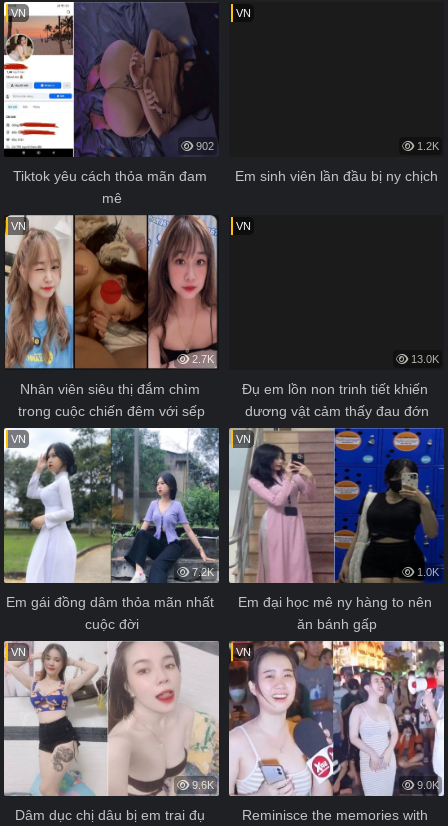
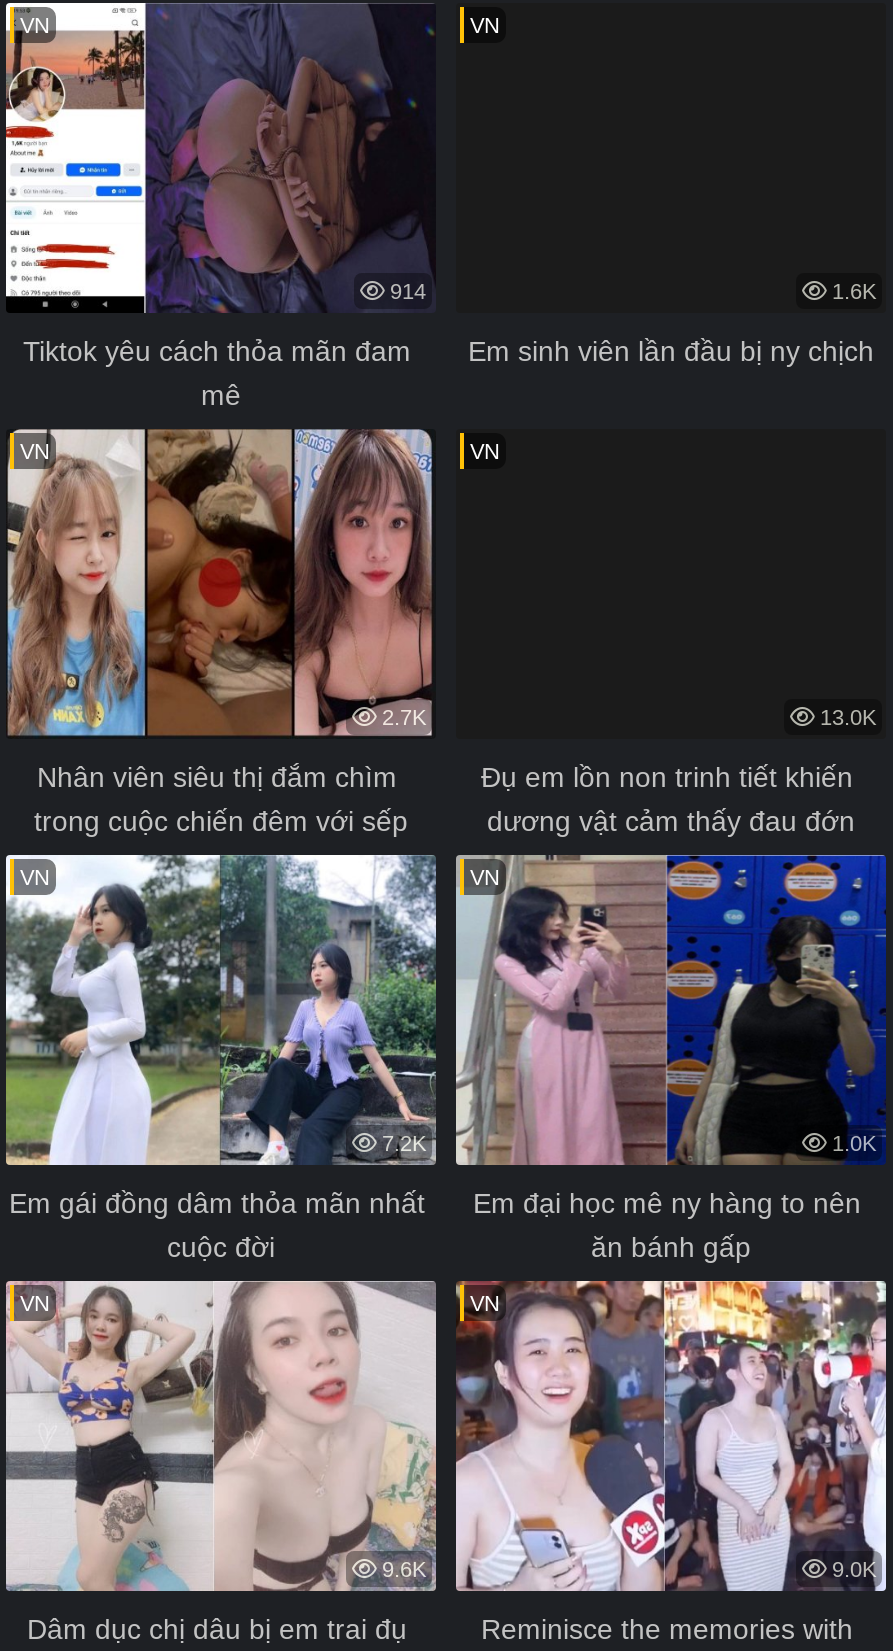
- 902
+ 914

- 1.2K
+ 1.6K
